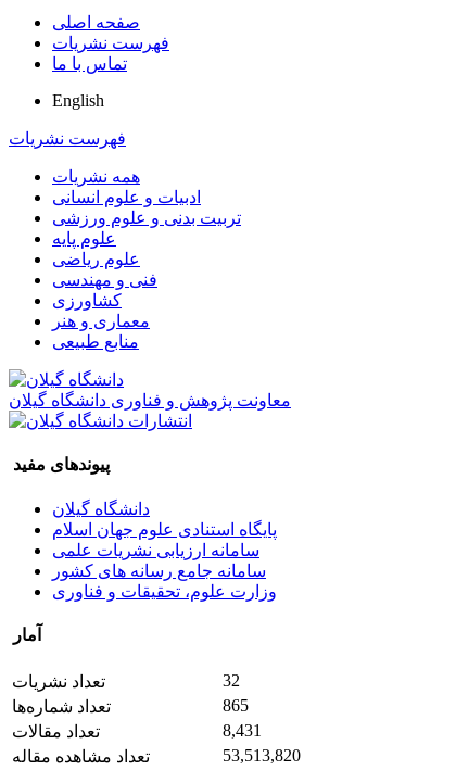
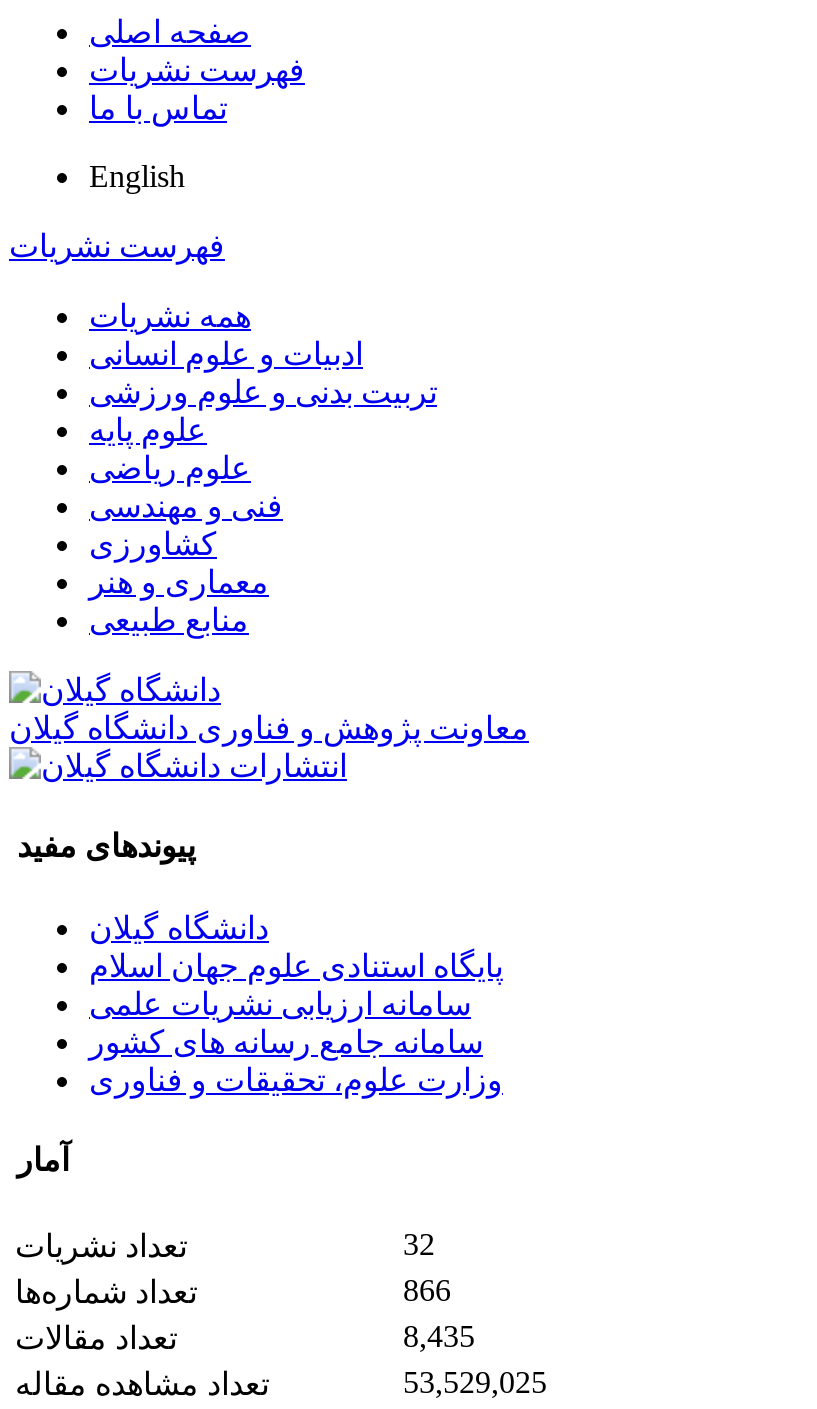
- 865
+ 866

- 8,431
+ 8,435

- 53,513,820
+ 53,529,025
